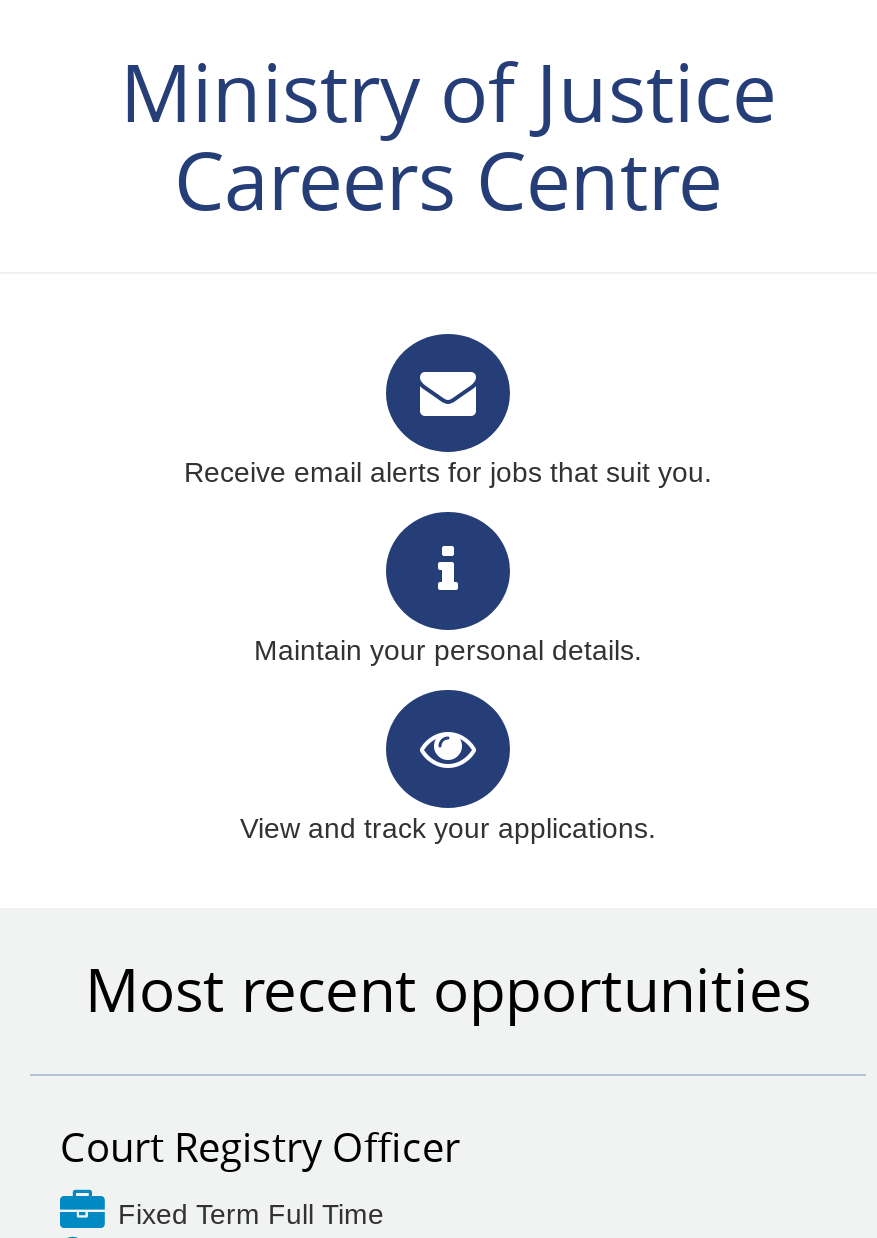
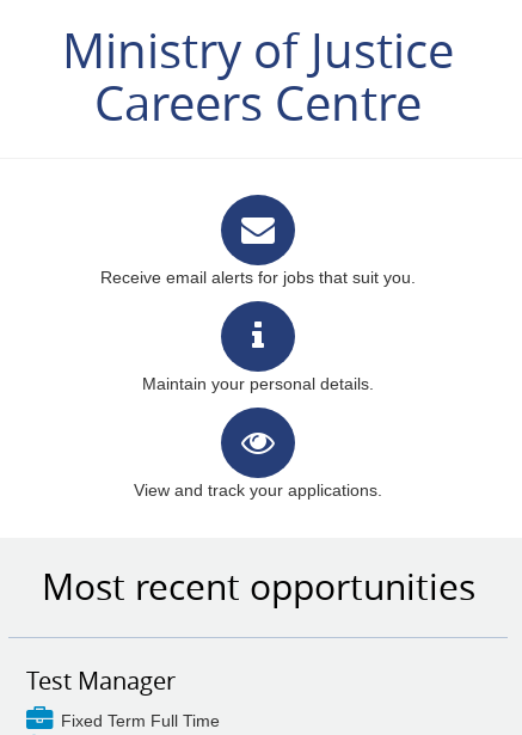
- Court Registry Officer
+ Test Manager
